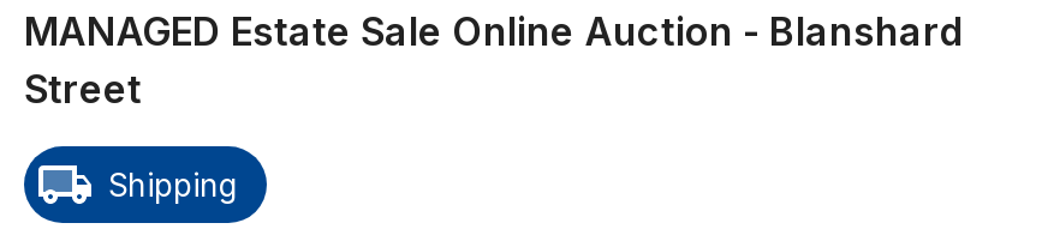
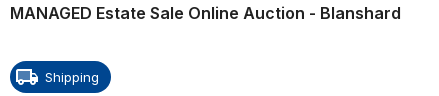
- Street
